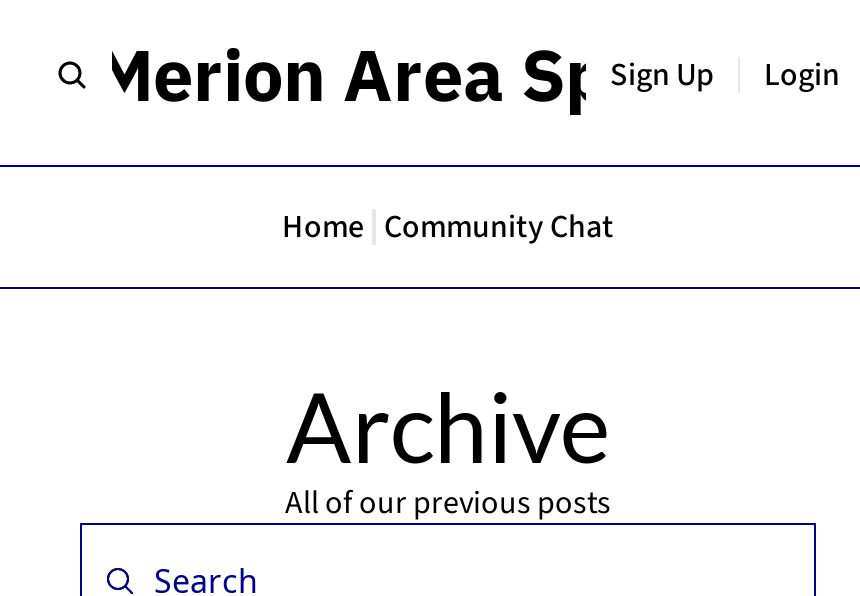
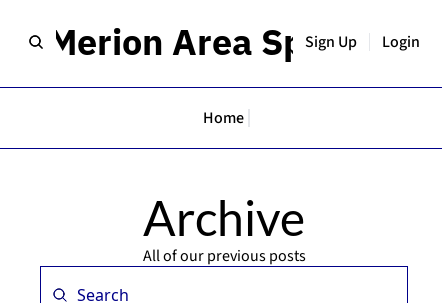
- Home Community Chat
+ Home
